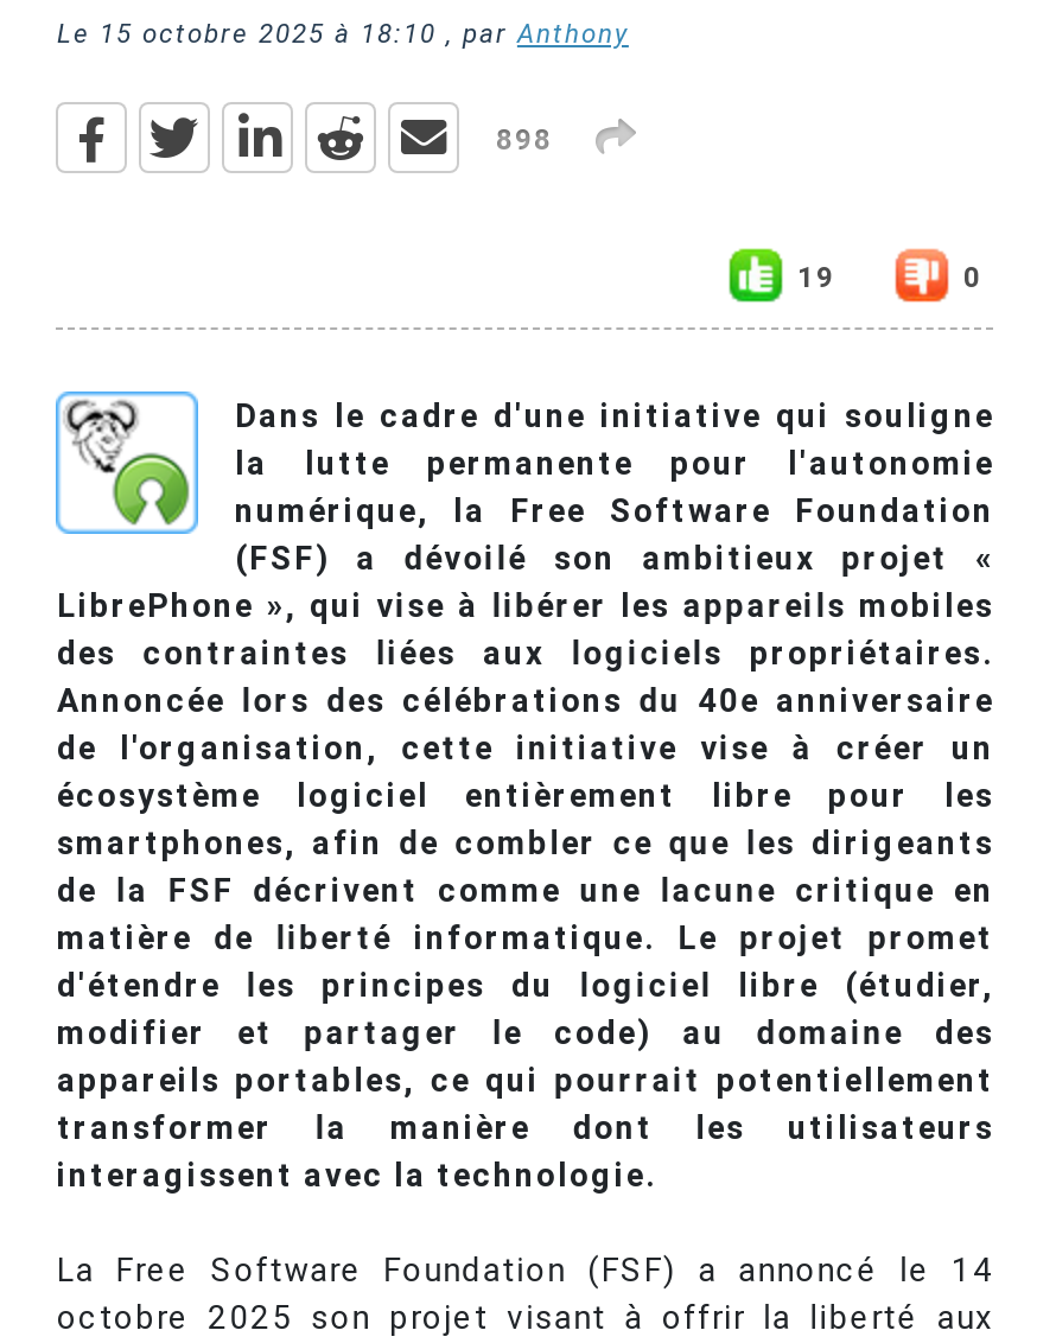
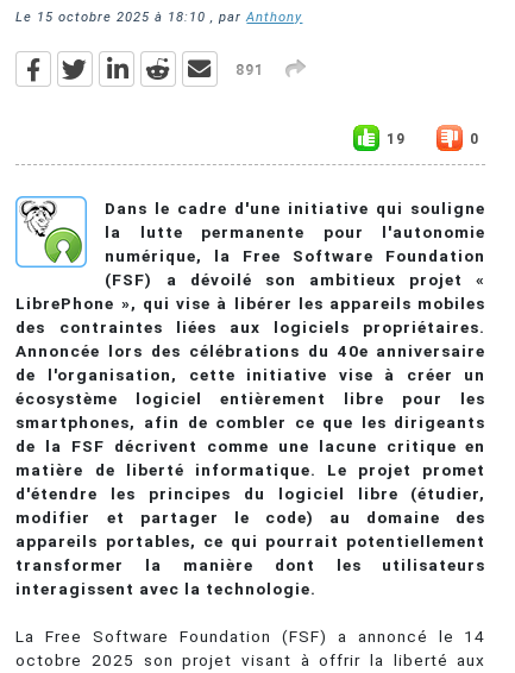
- 898
+ 891
